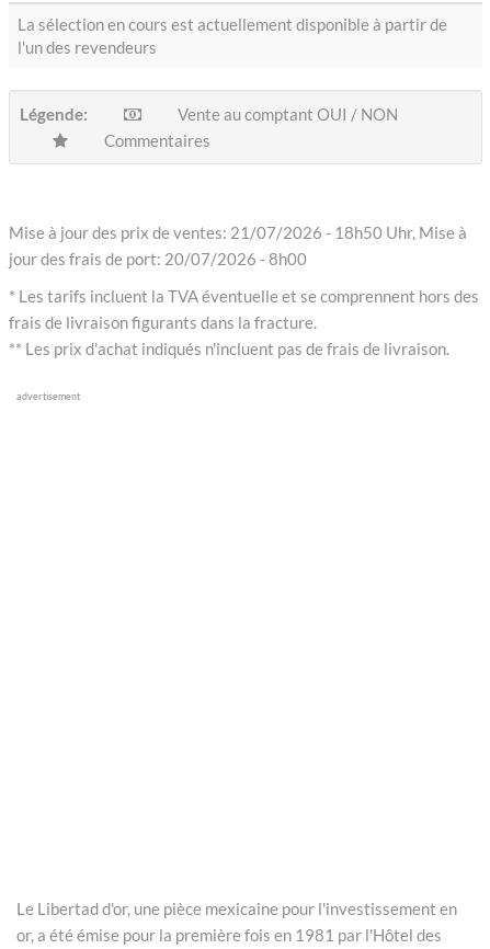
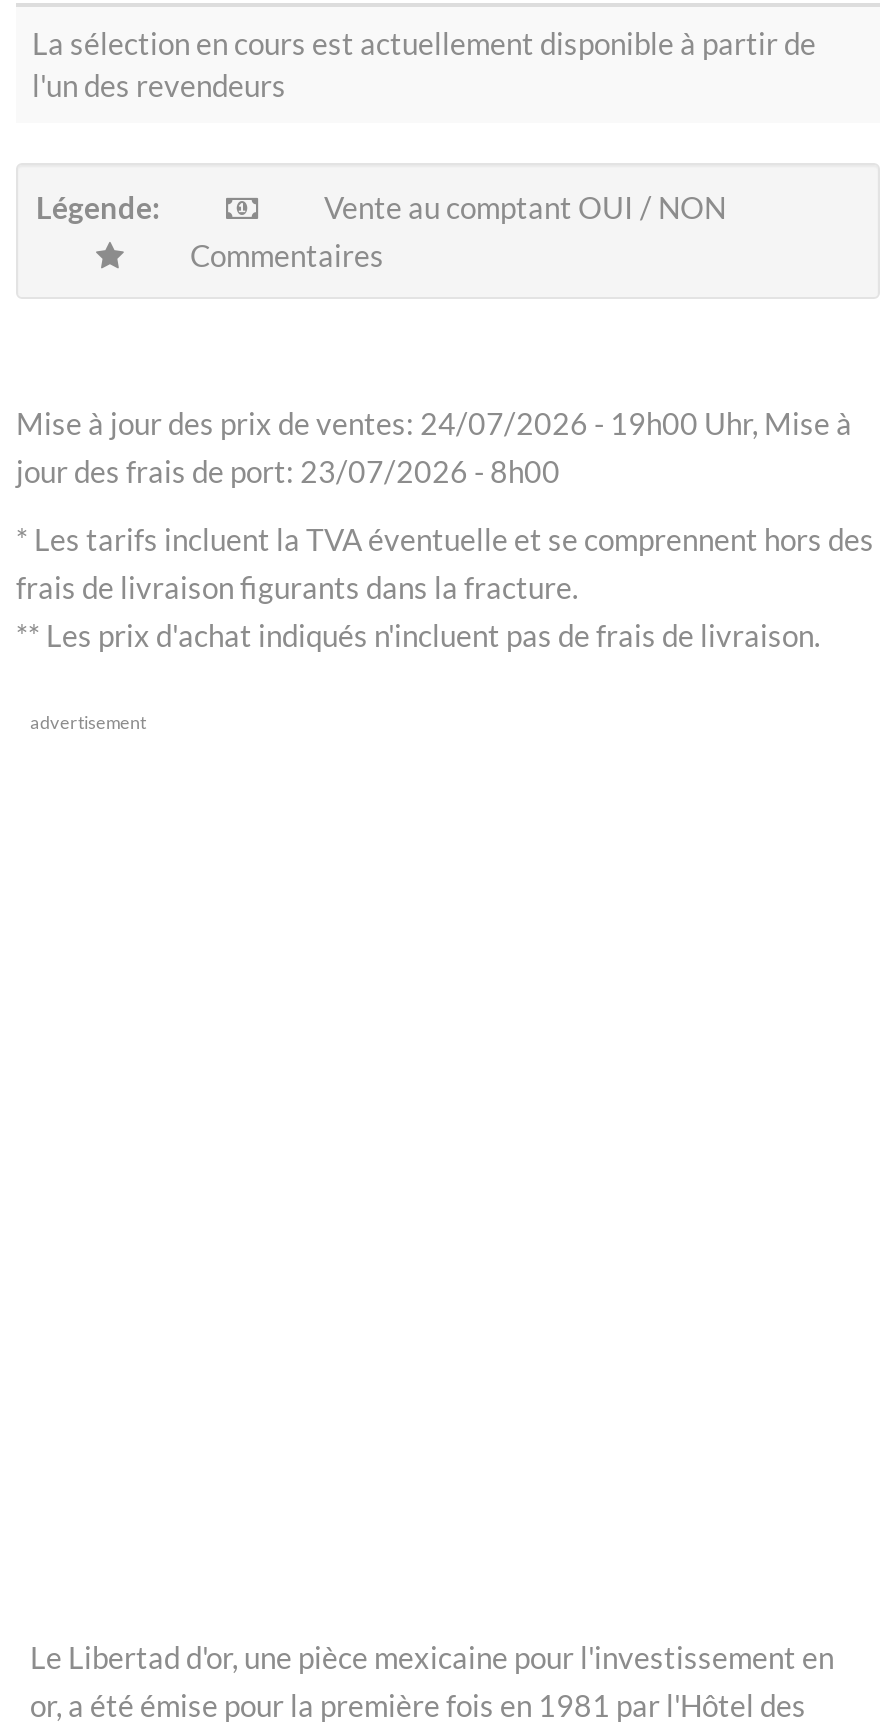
- Mise à jour des prix de ventes: 21/07/2026 - 18h50 Uhr, Mise à
+ Mise à jour des prix de ventes: 24/07/2026 - 19h00 Uhr, Mise à

- jour des frais de port: 20/07/2026 - 8h00
+ jour des frais de port: 23/07/2026 - 8h00
